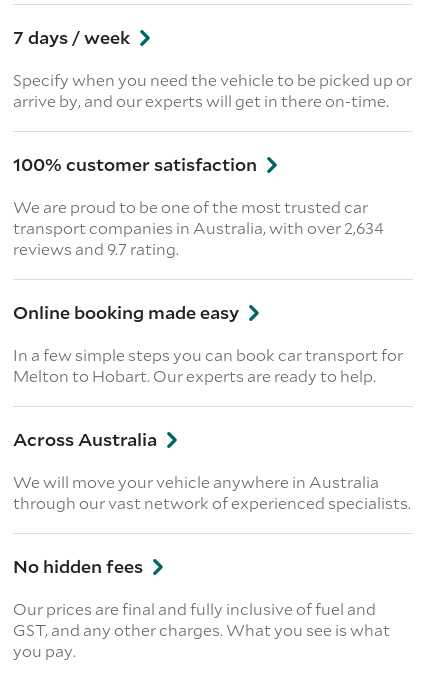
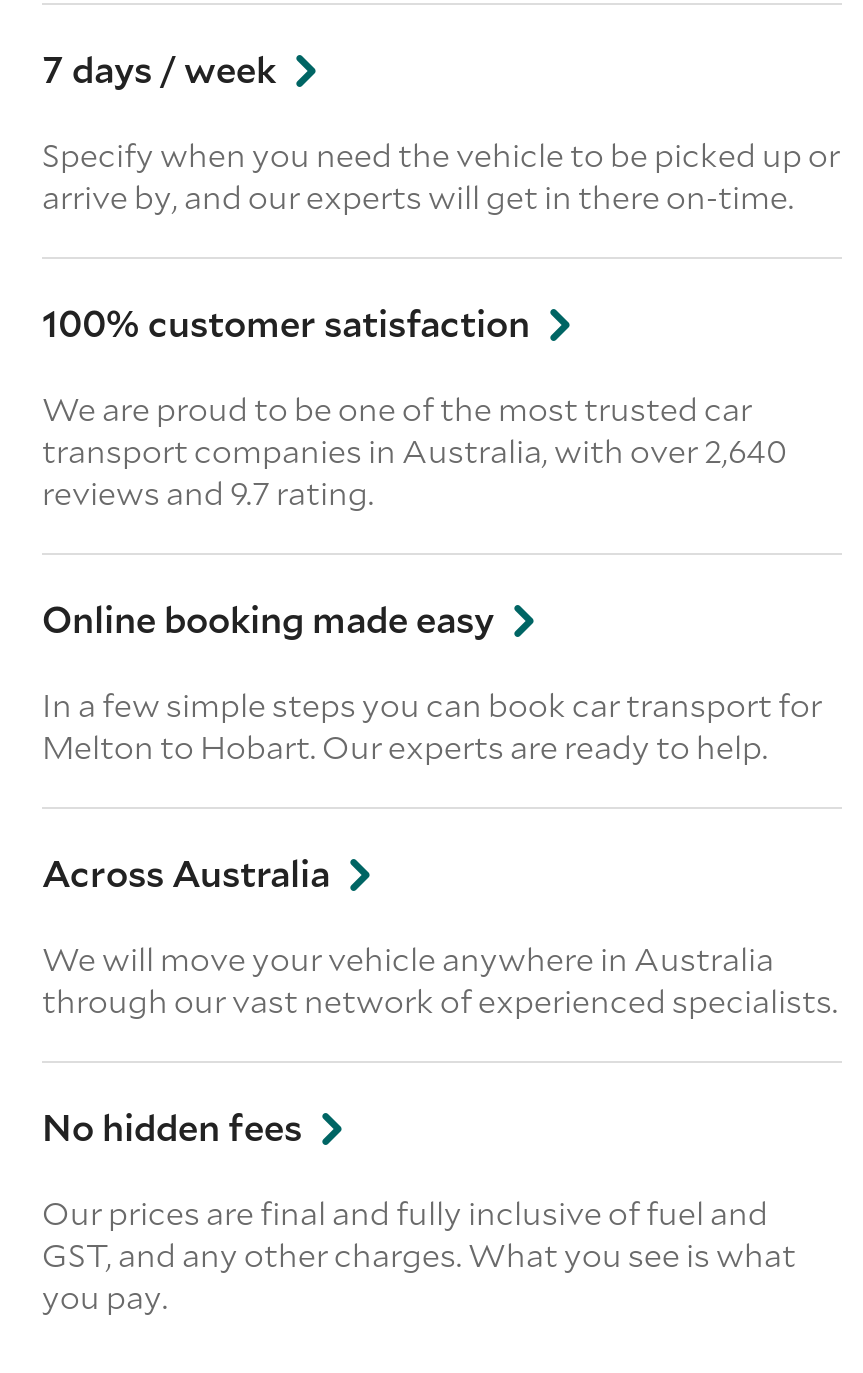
- transport companies in Australia, with over 2,634
+ transport companies in Australia, with over 2,640
